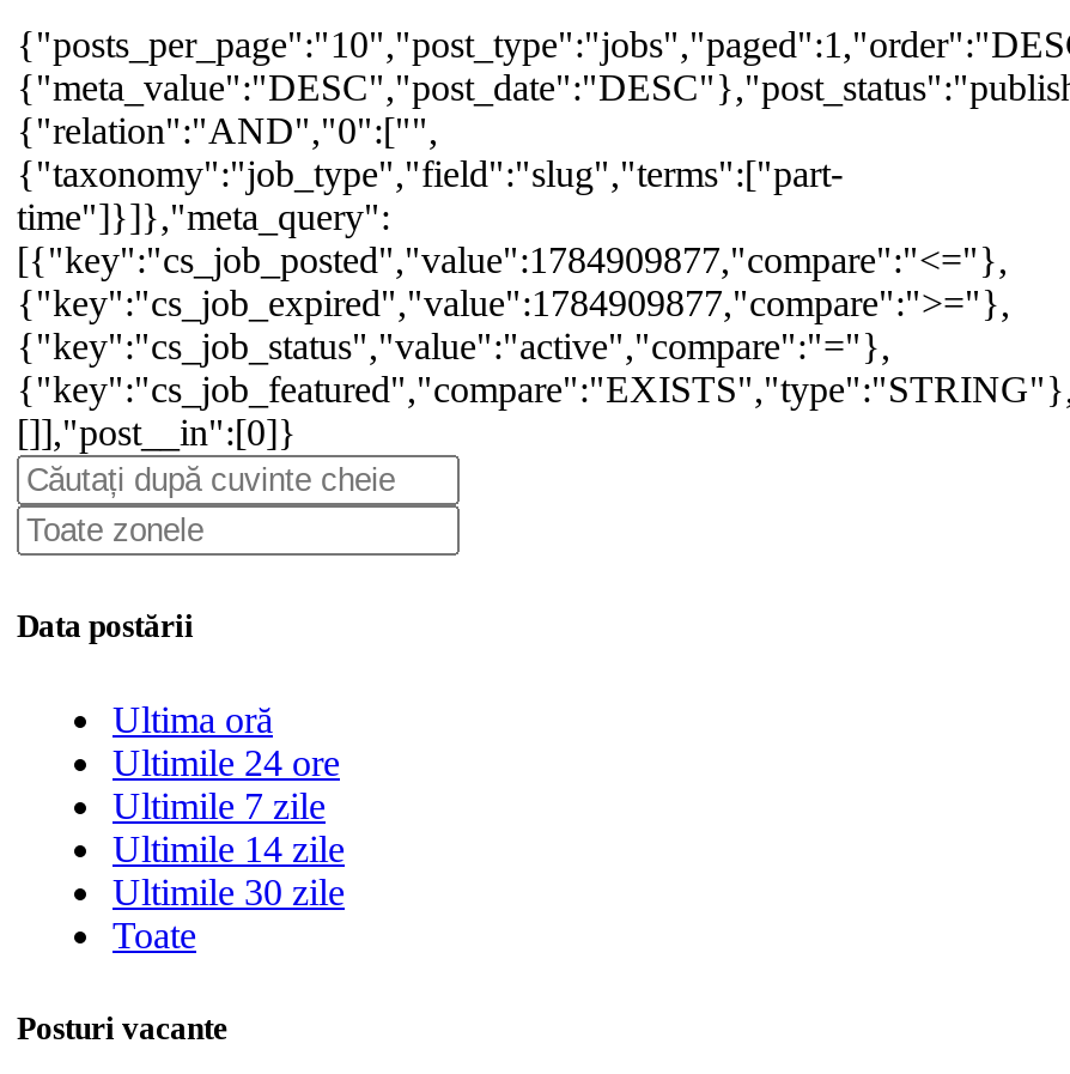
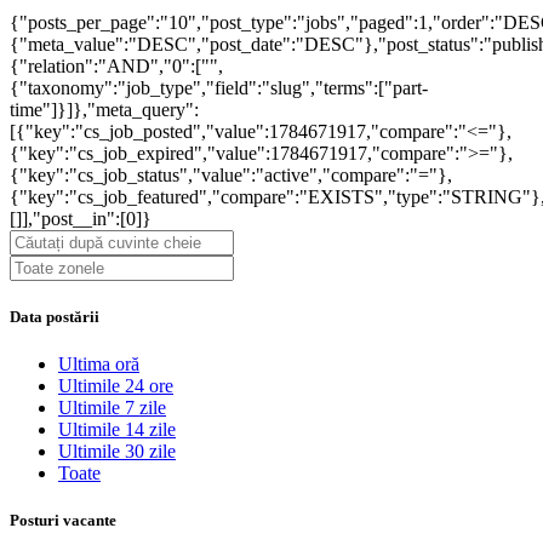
- [{"key":"cs_job_posted","value":1784909877,"compare":"<="},
- {"key":"cs_job_expired","value":1784909877,"compare":">="},
+ [{"key":"cs_job_posted","value":1784671917,"compare":"<="},
+ {"key":"cs_job_expired","value":1784671917,"compare":">="},
